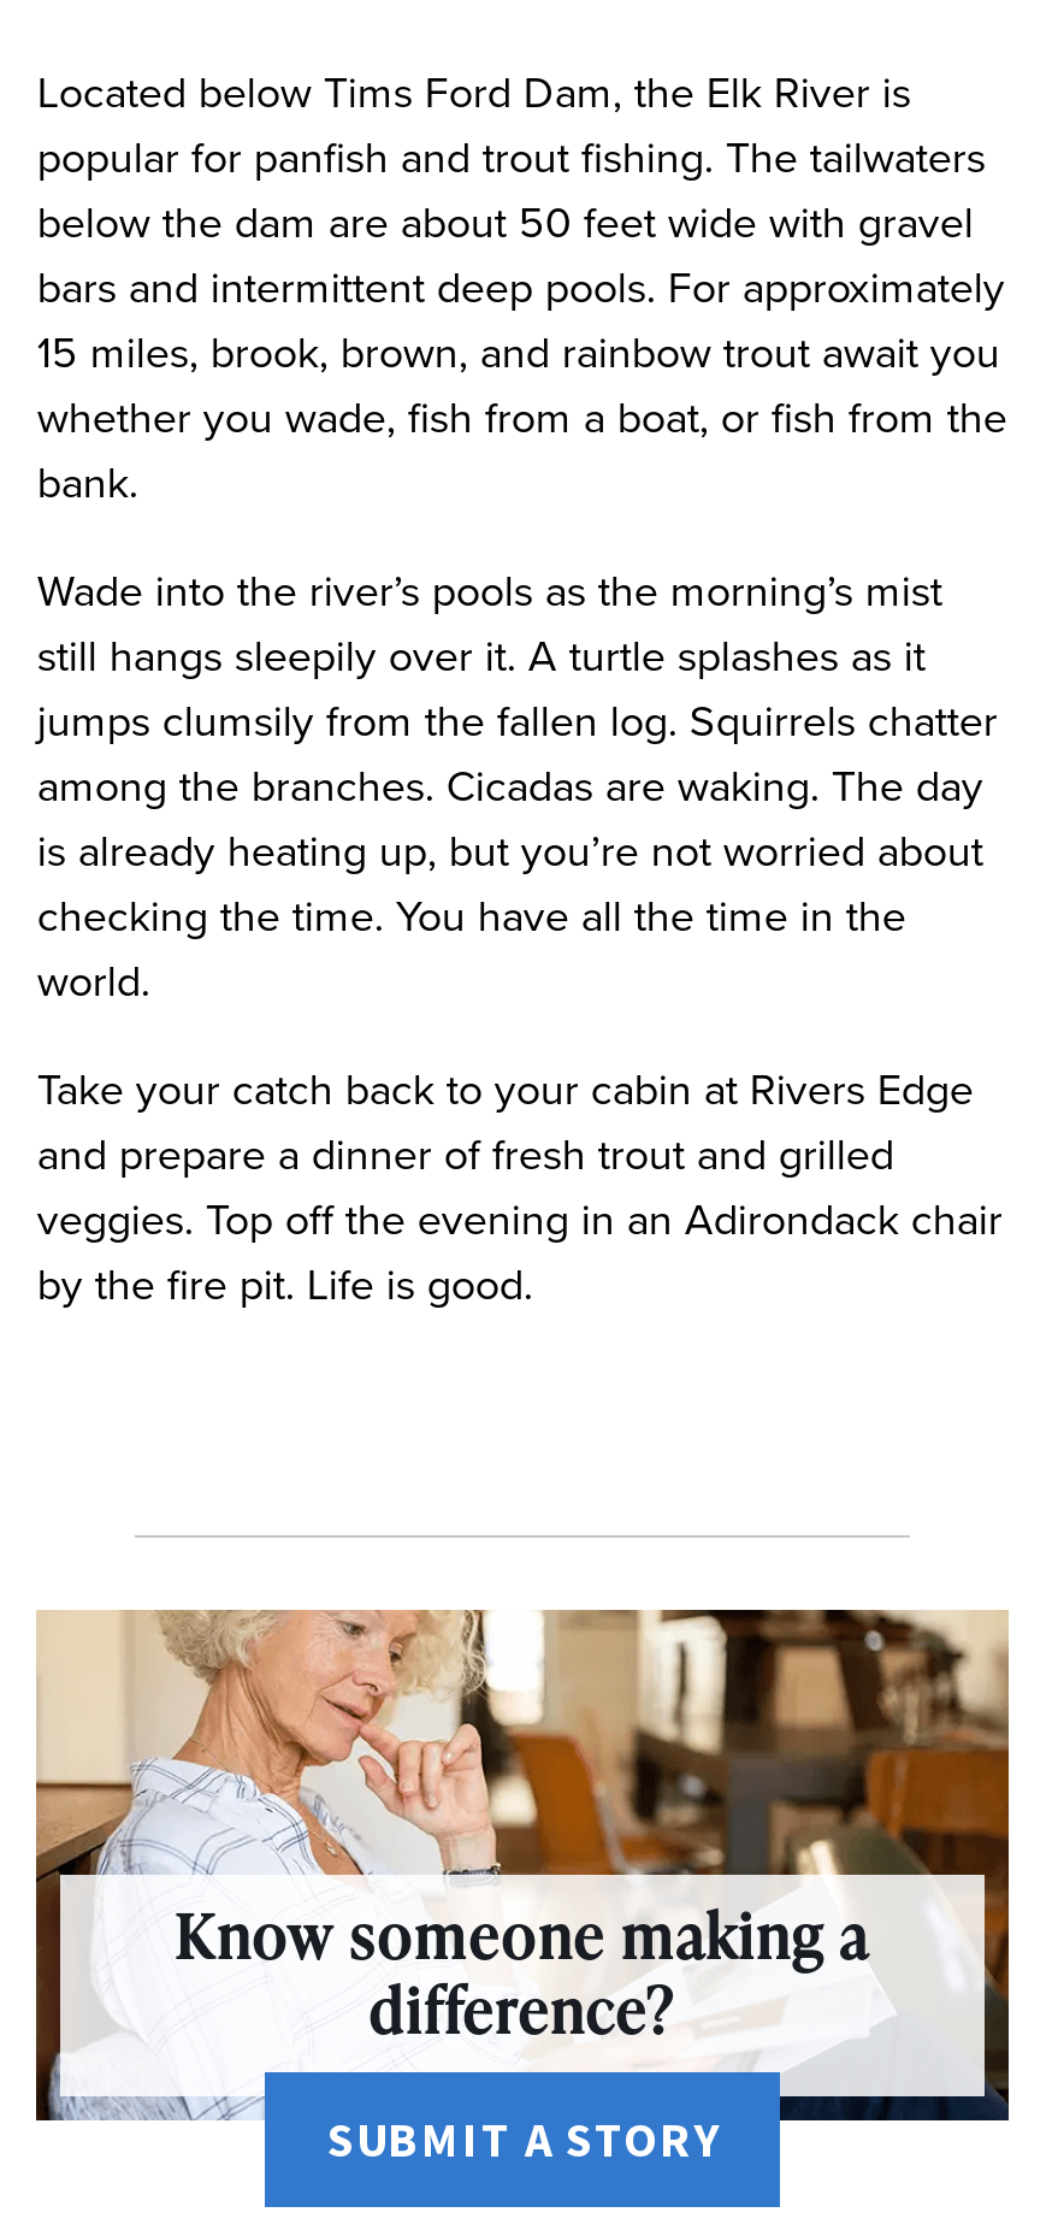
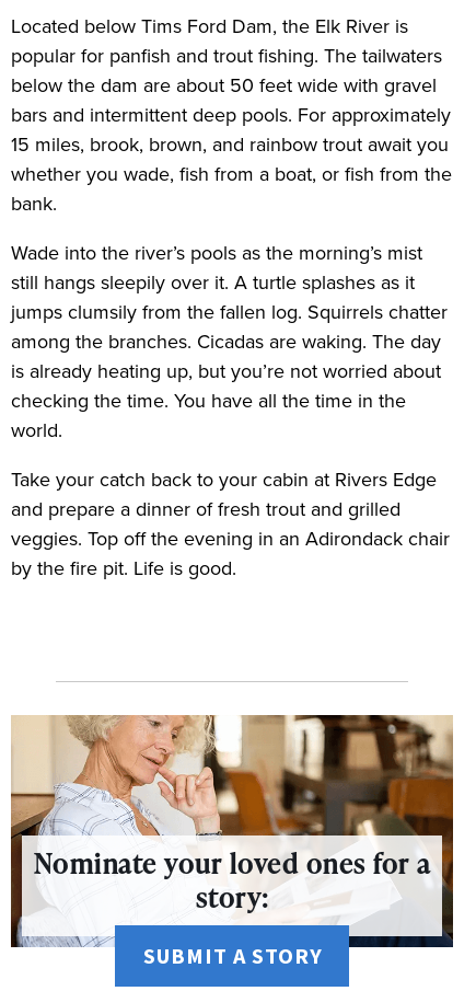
- Know someone making a
- difference?
+ Nominate your loved ones for a
+ story:
